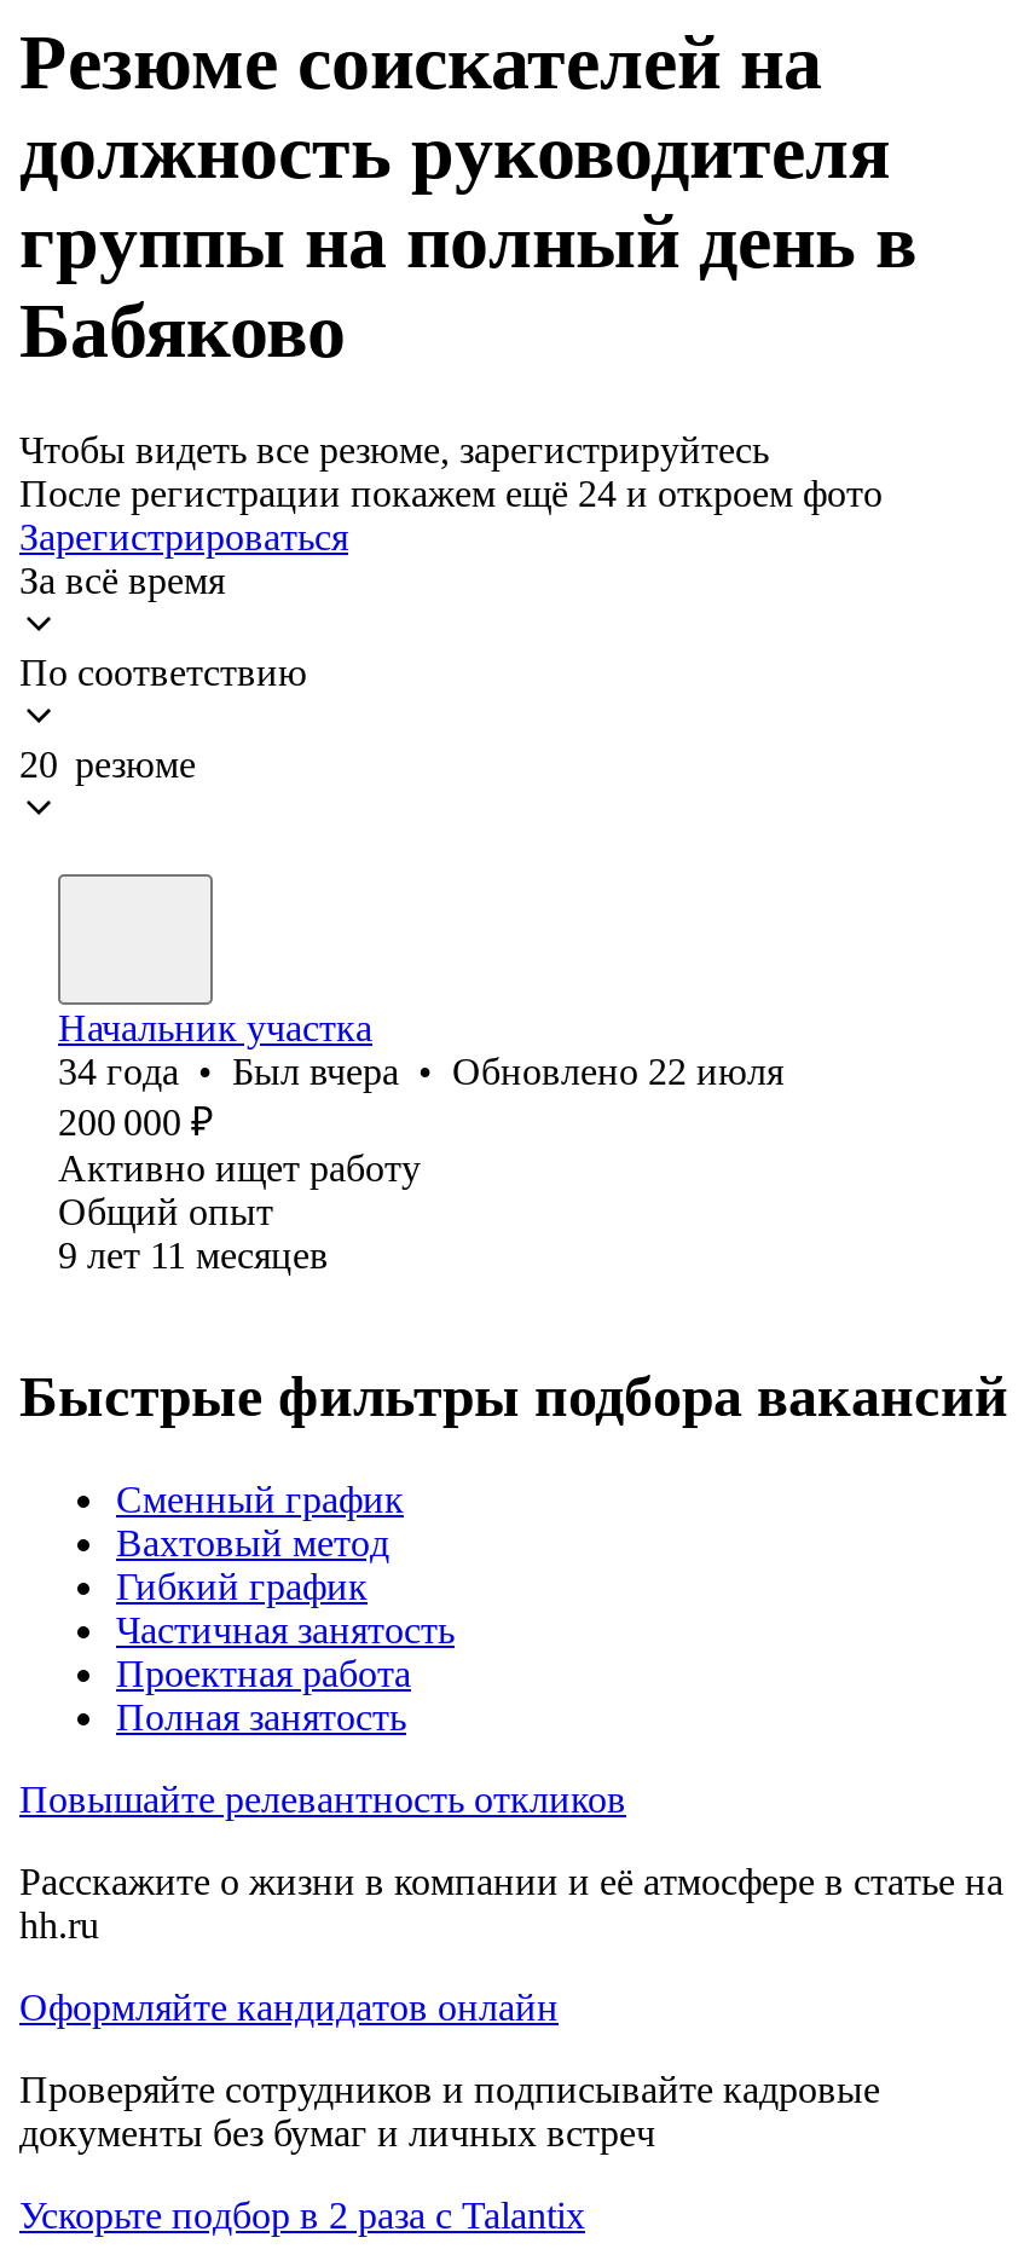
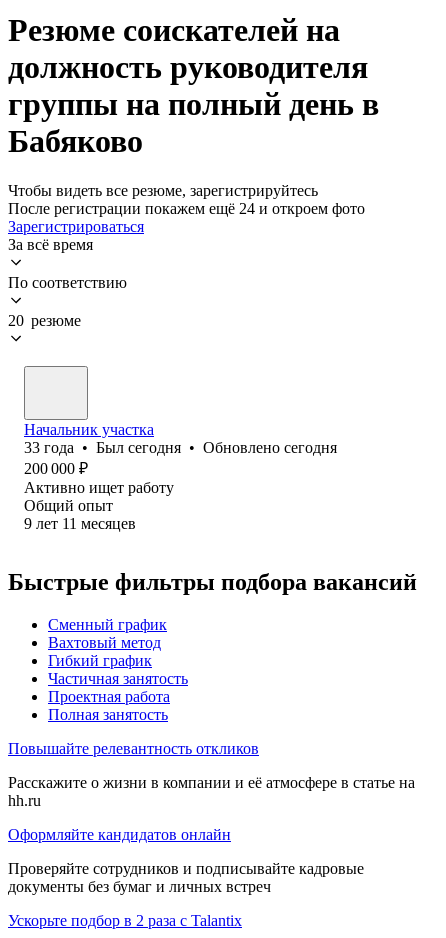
- 34 года • Был вчера • Обновлено 22 июля
+ 33 года • Был сегодня • Обновлено сегодня
